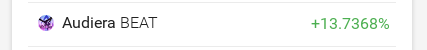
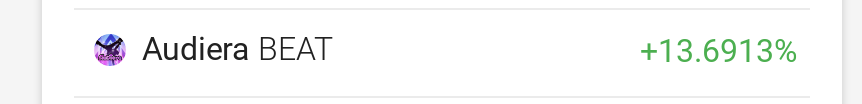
- +13.7368%
+ +13.6913%
